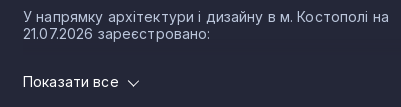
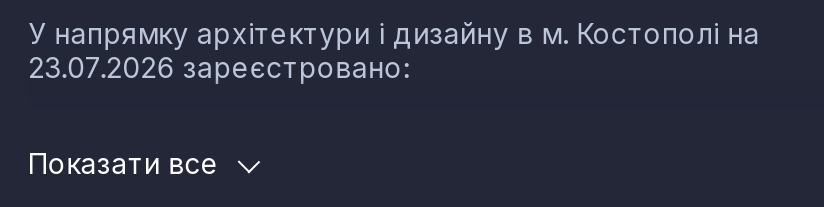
- 21.07.2026 зареєстровано:
+ 23.07.2026 зареєстровано:
